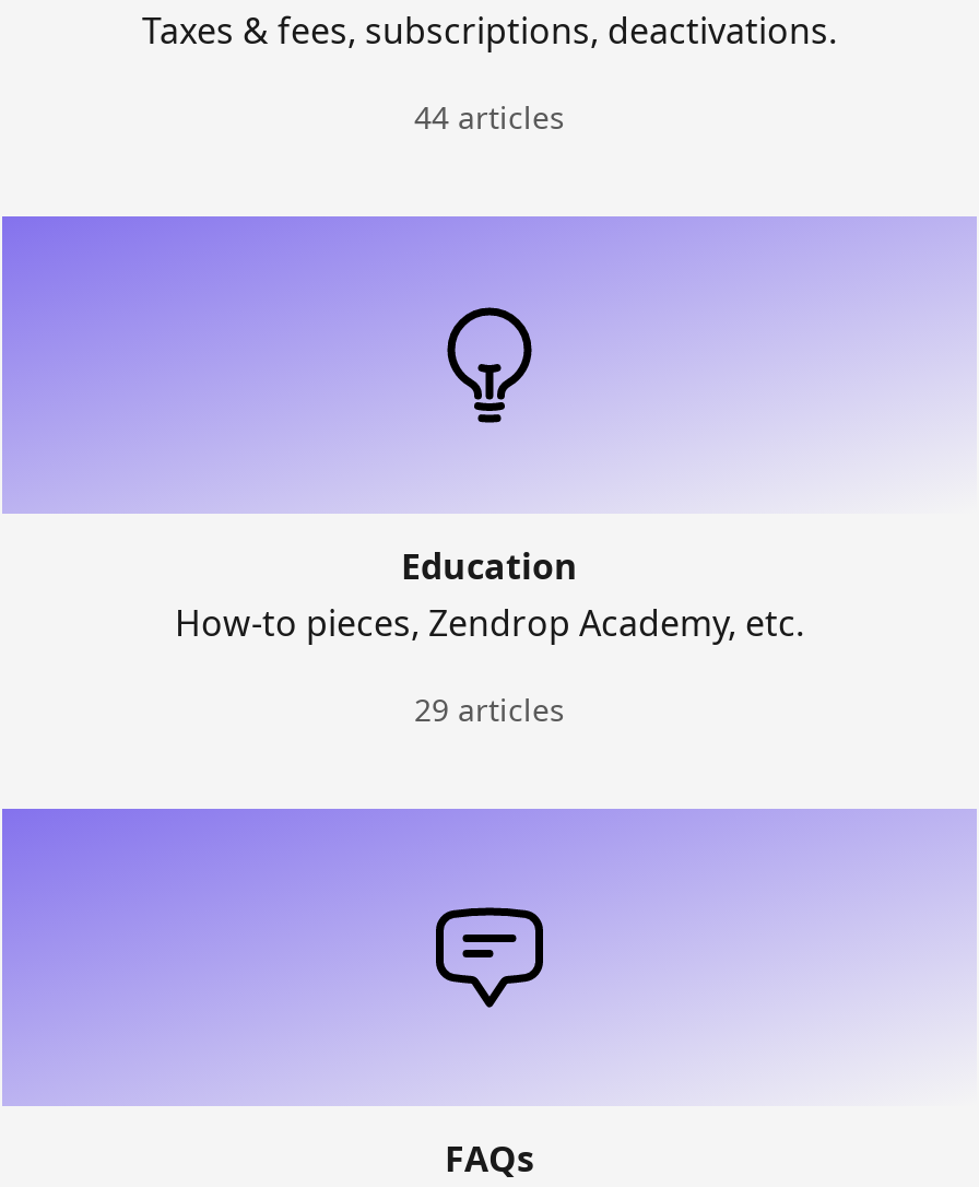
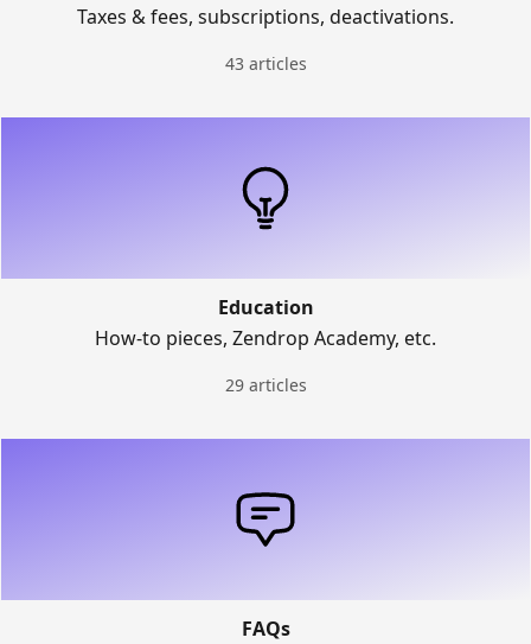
- 44 articles
+ 43 articles
